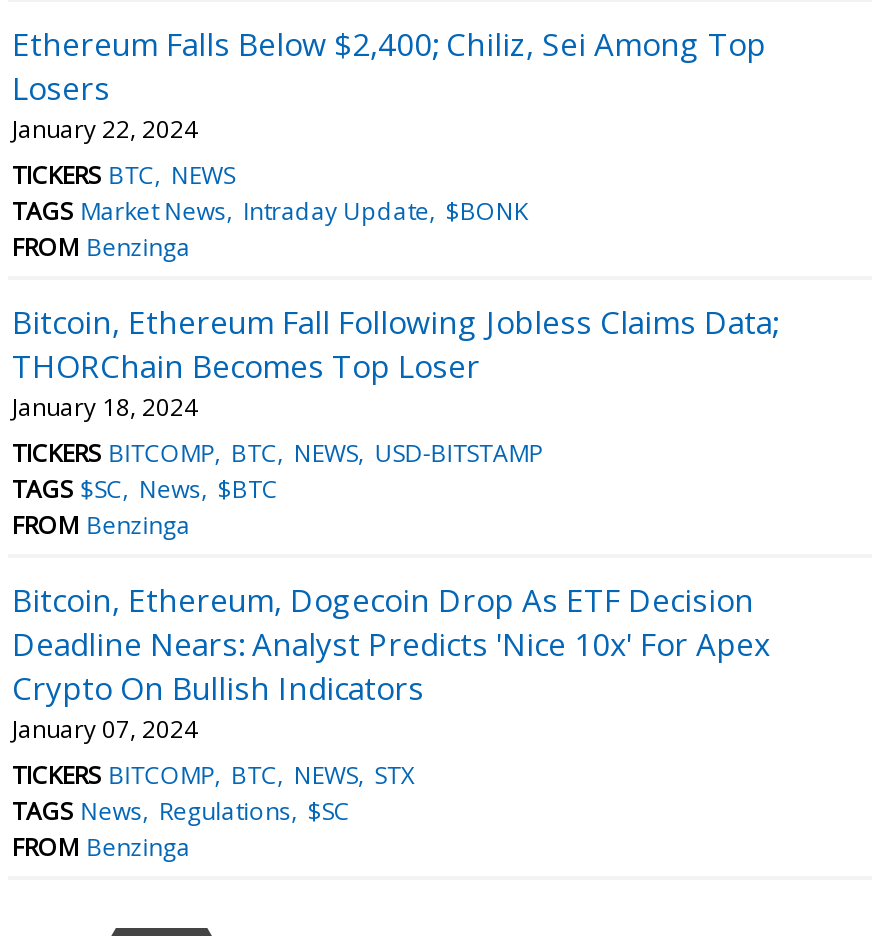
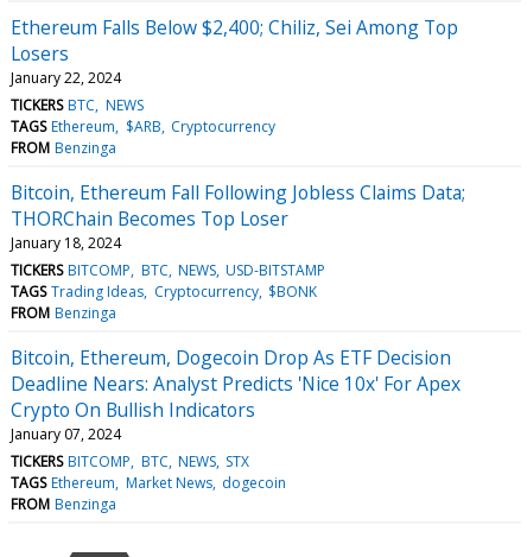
- TAGS Market News Intraday Update $BONK
+ TAGS Ethereum $ARB Cryptocurrency

- TAGS $SC News $BTC
+ TAGS Trading Ideas Cryptocurrency $BONK

- TAGS News Regulations $SC
+ TAGS Ethereum Market News dogecoin
